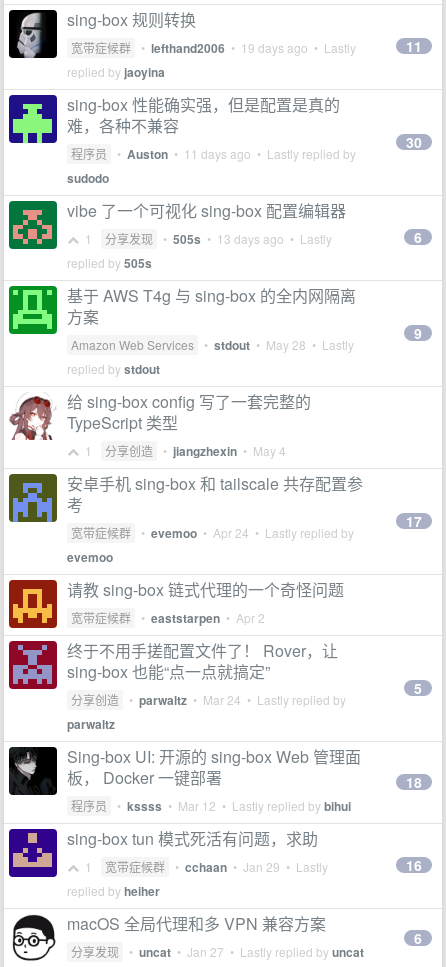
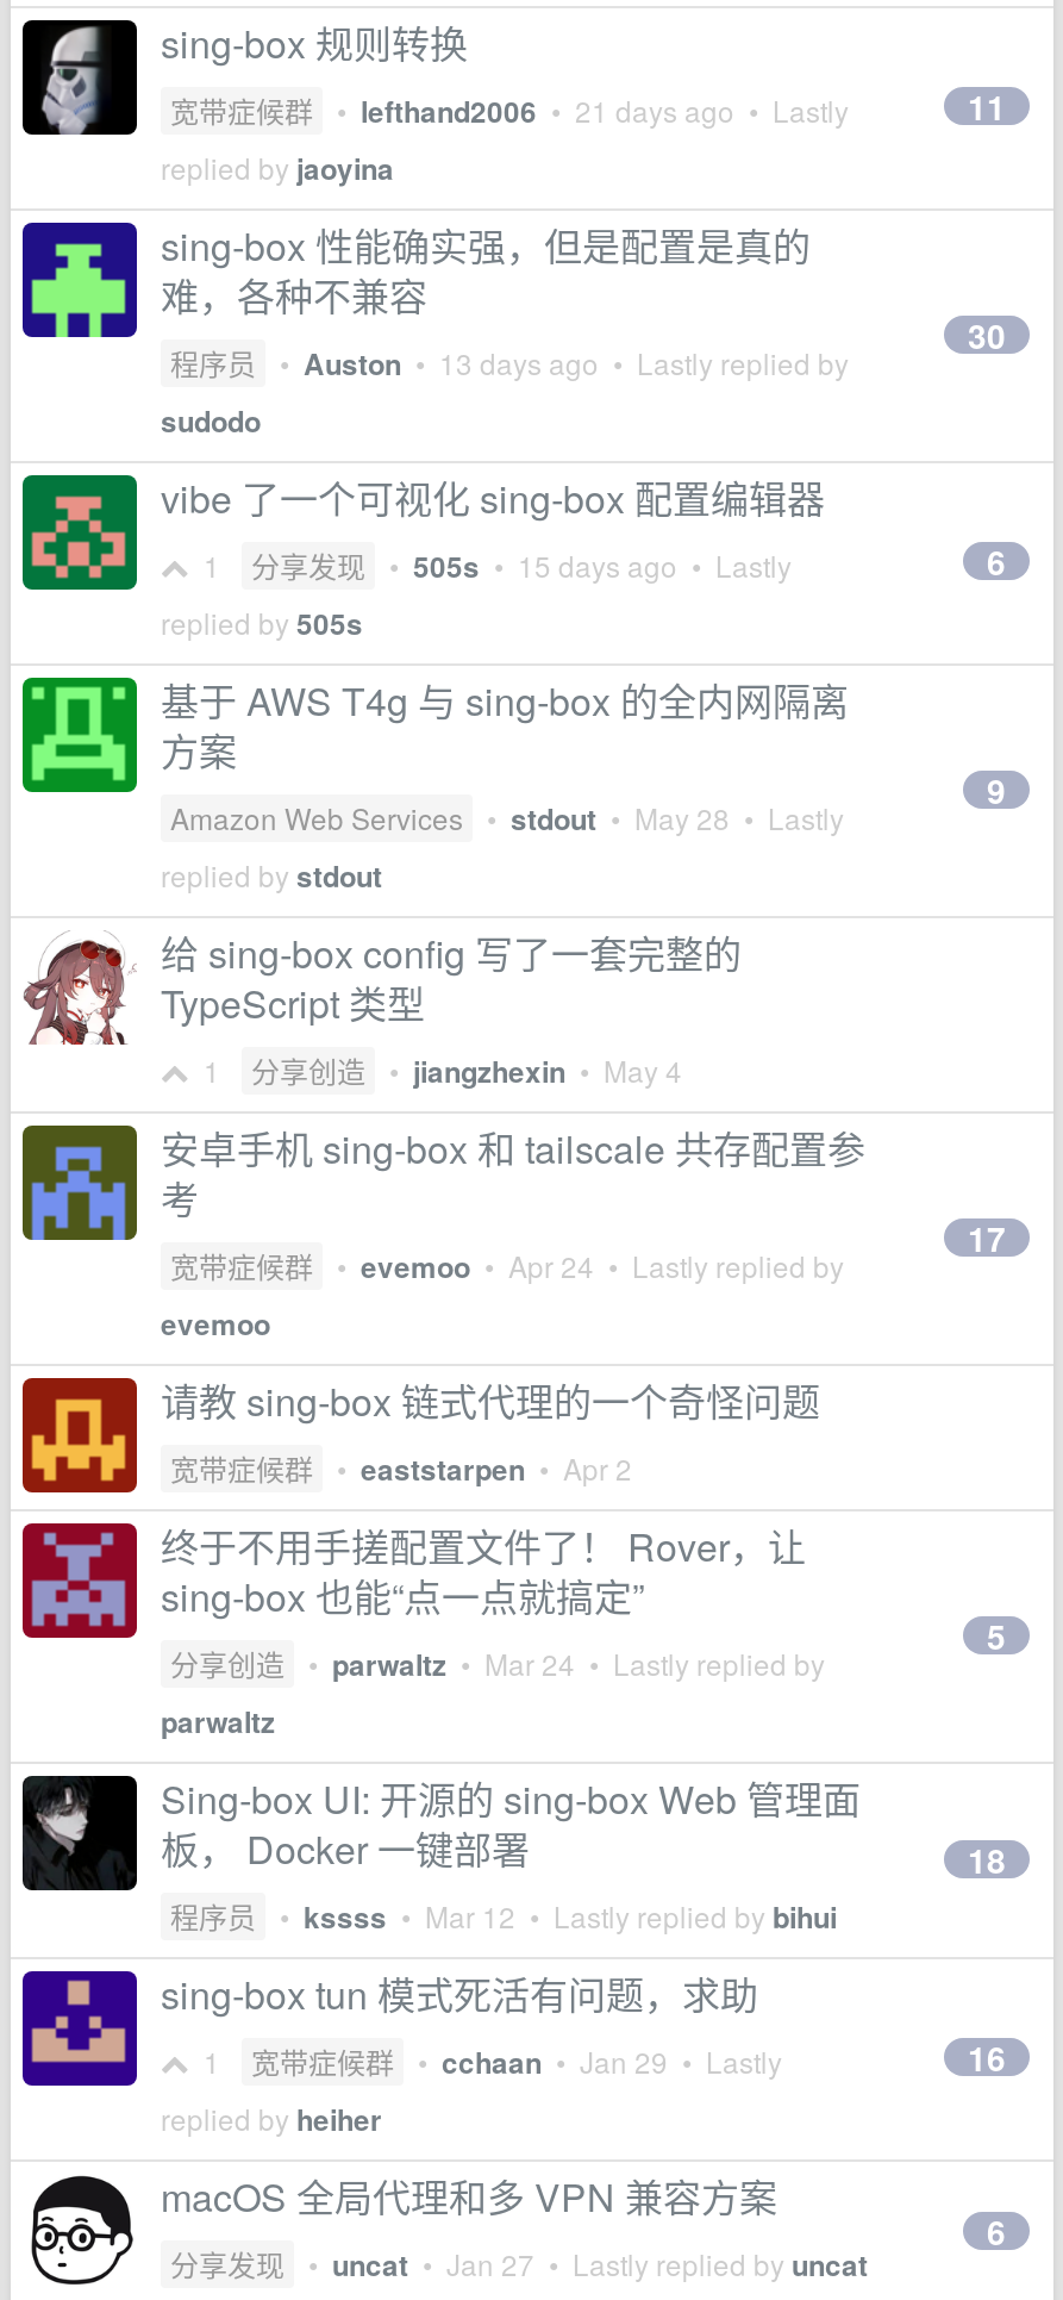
- 宽带症候群 • lefthand2006 • 19 days ago • Lastly
+ 宽带症候群 • lefthand2006 • 21 days ago • Lastly

- 程序员 • Auston • 11 days ago • Lastly replied by
+ 程序员 • Auston • 13 days ago • Lastly replied by

- 1 分享发现 • 505s • 13 days ago • Lastly
+ 1 分享发现 • 505s • 15 days ago • Lastly
